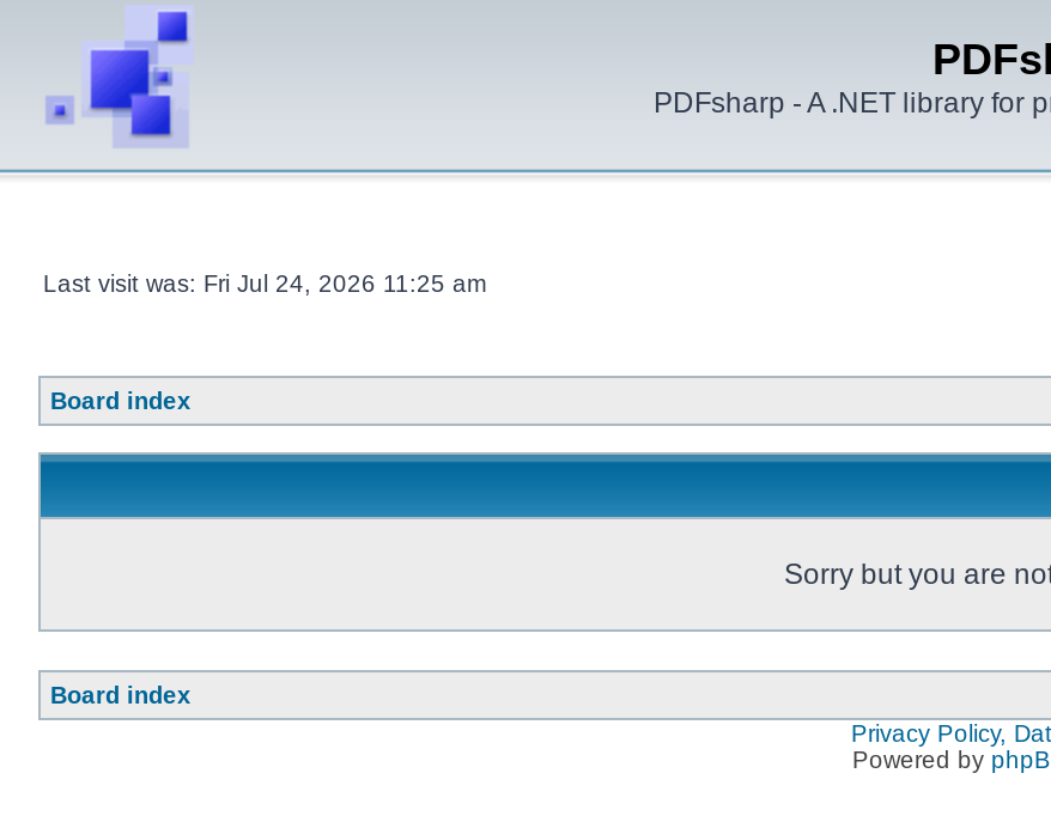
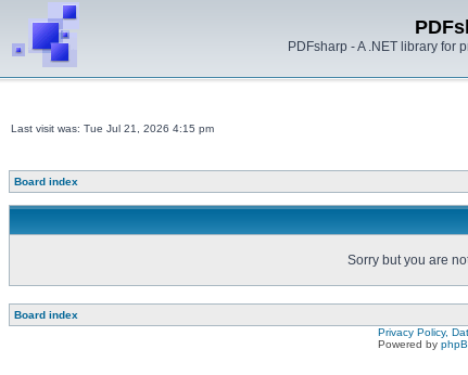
- Last visit was: Fri Jul 24, 2026 11:25 am
+ Last visit was: Tue Jul 21, 2026 4:15 pm
